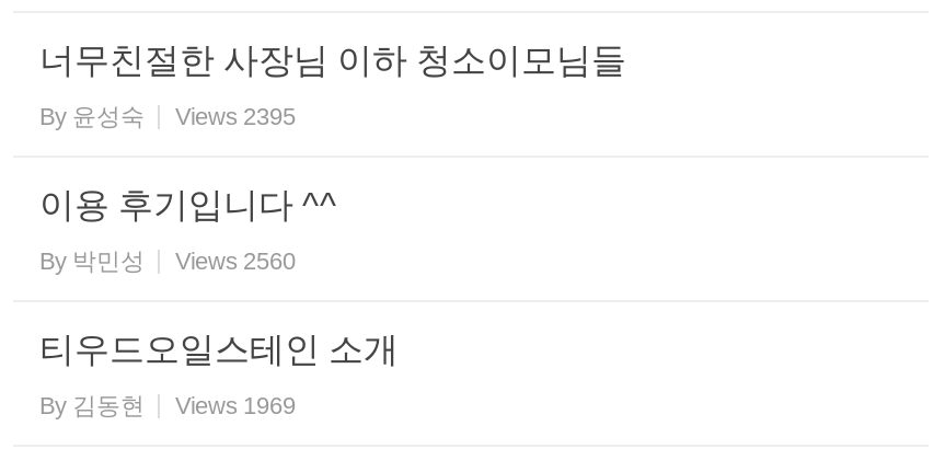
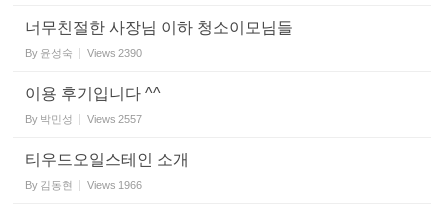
- By 윤성숙 Views 2395
+ By 윤성숙 Views 2390

- By 박민성 Views 2560
+ By 박민성 Views 2557

- Views 1969
+ Views 1966
